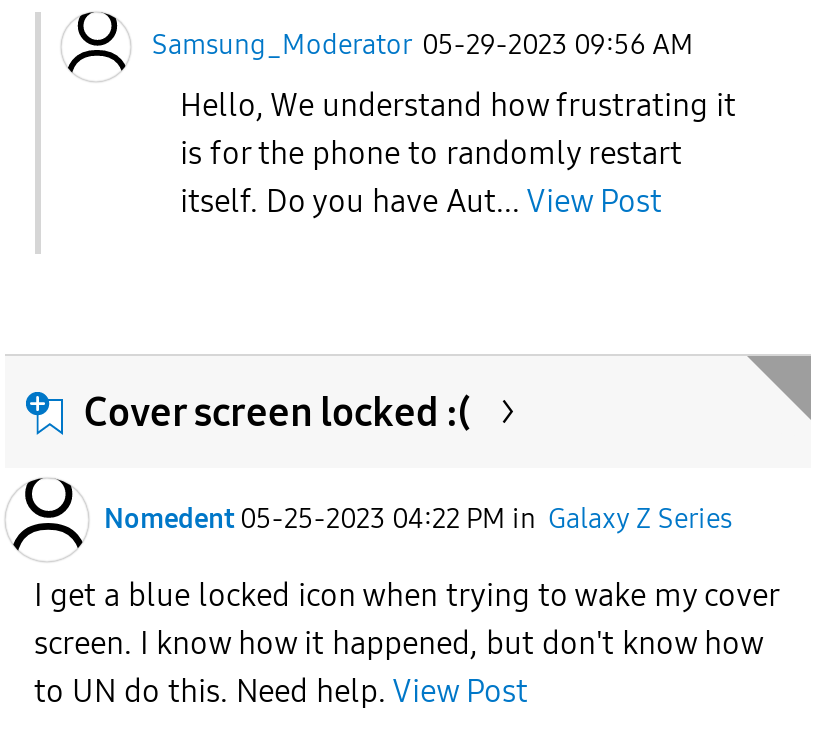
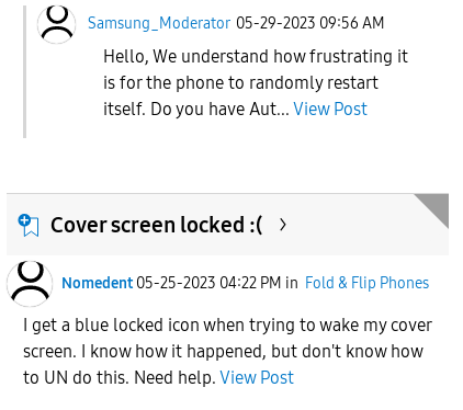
- Nomedent 05-25-2023 04:22 PM in Galaxy Z Series
+ Nomedent 05-25-2023 04:22 PM in Fold & Flip Phones
